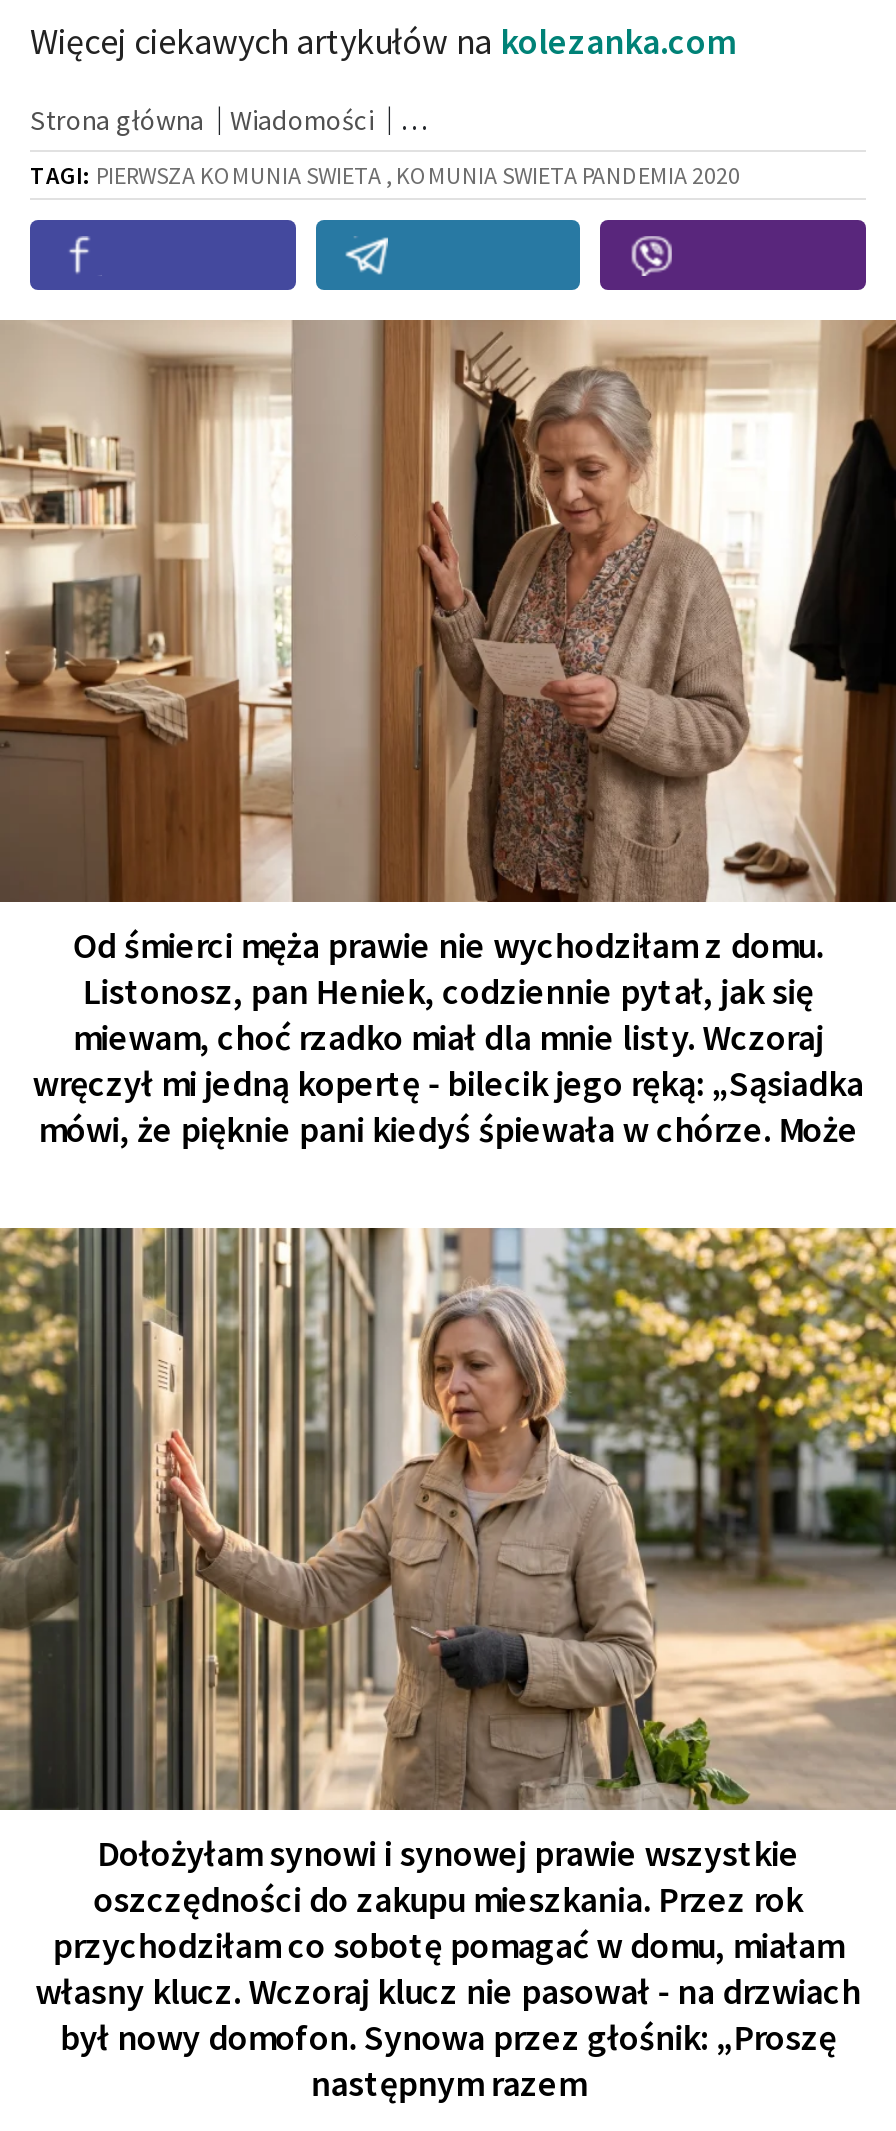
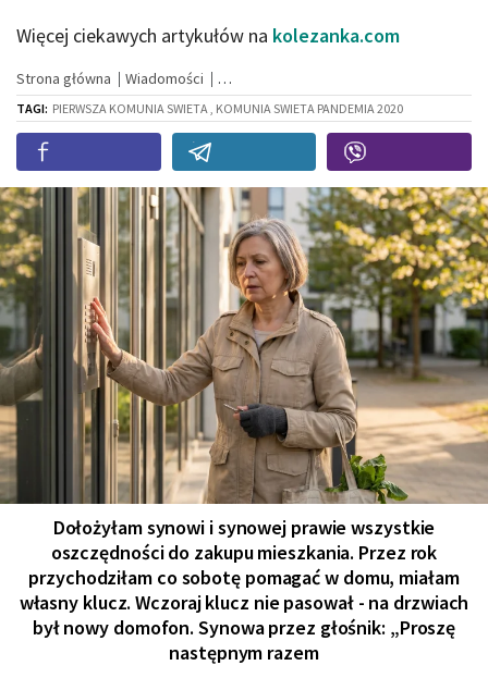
- [image]
- Od śmierci męża prawie nie wychodziłam z domu.
- Listonosz, pan Heniek, codziennie pytał, jak się
- miewam, choć rzadko miał dla mnie listy. Wczoraj
- wręczył mi jedną kopertę - bilecik jego ręką: „Sąsiadka
- mówi, że pięknie pani kiedyś śpiewała w chórze. Może
